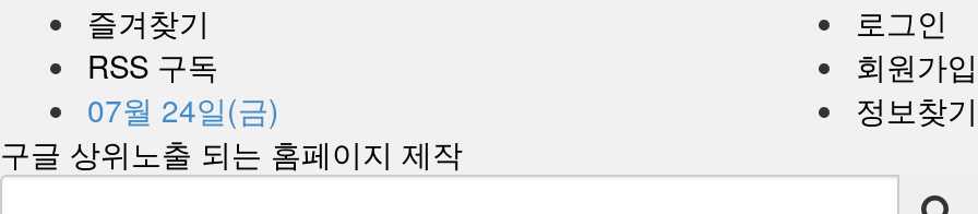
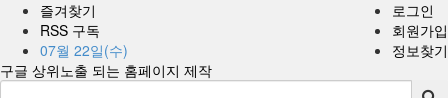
- 07월 24일(금)
+ 07월 22일(수)
